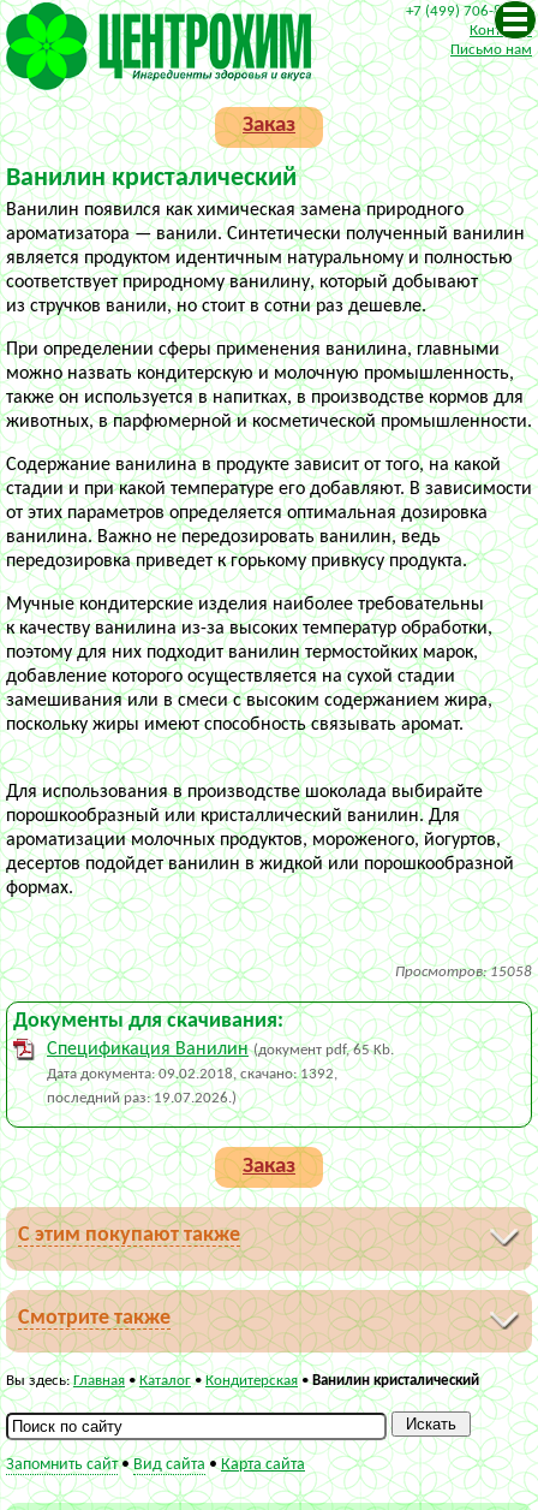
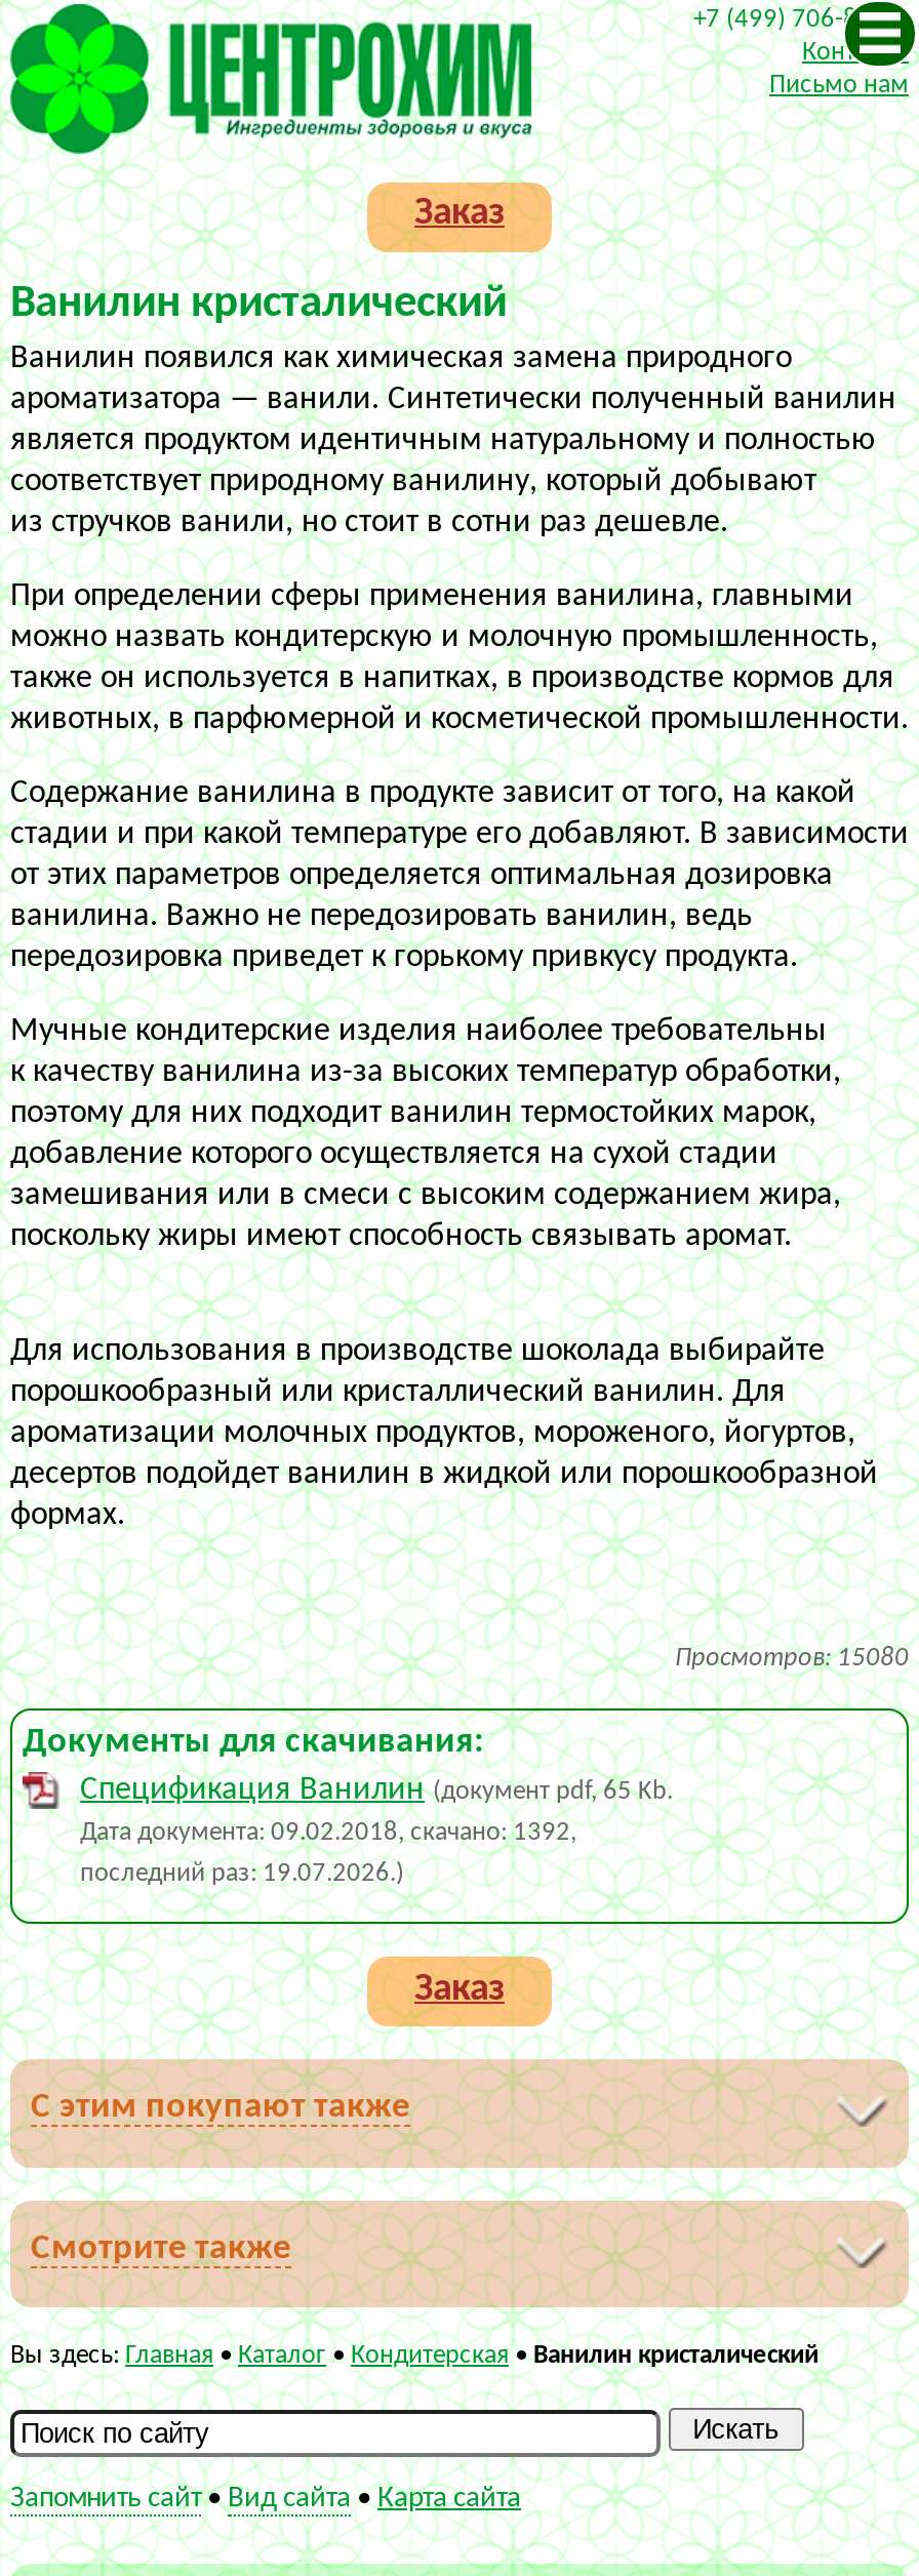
- Просмотров: 15058
+ Просмотров: 15080
